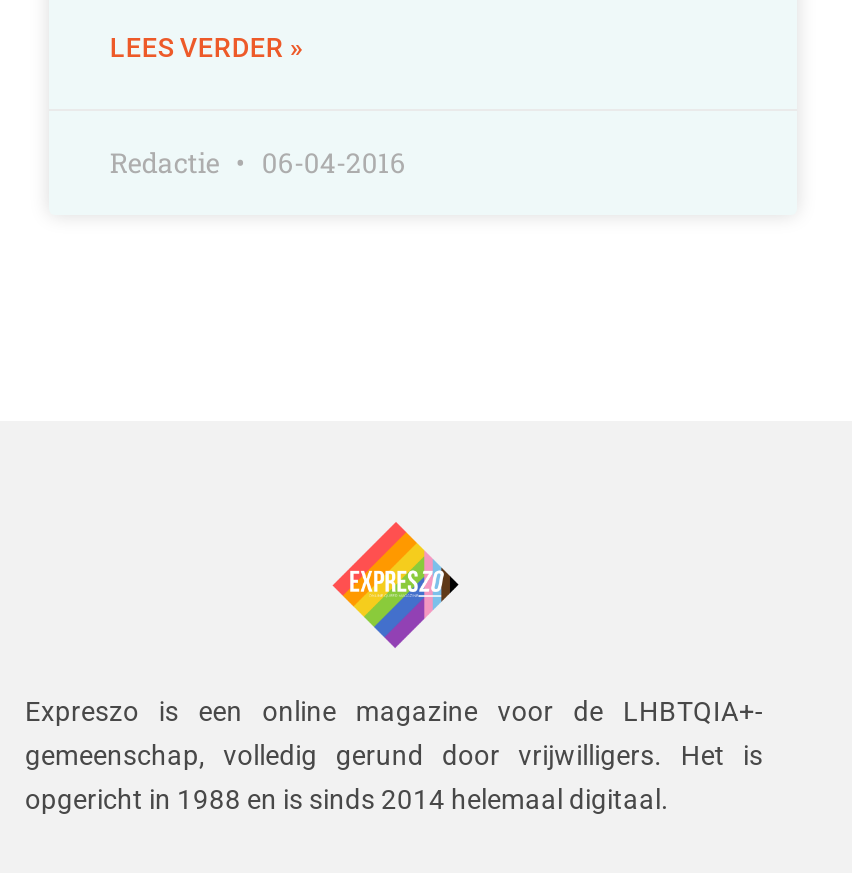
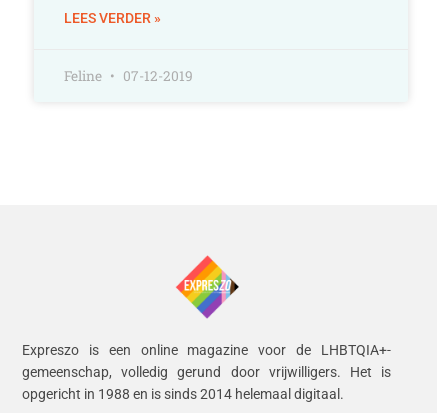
- Redactie
- 06-04-2016
+ Feline
+ 07-12-2019
